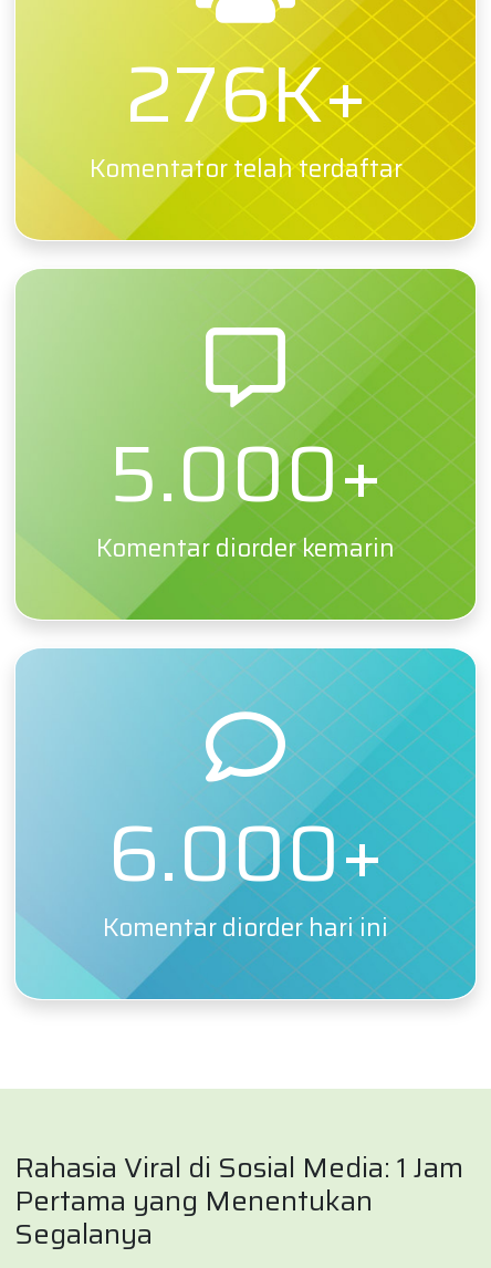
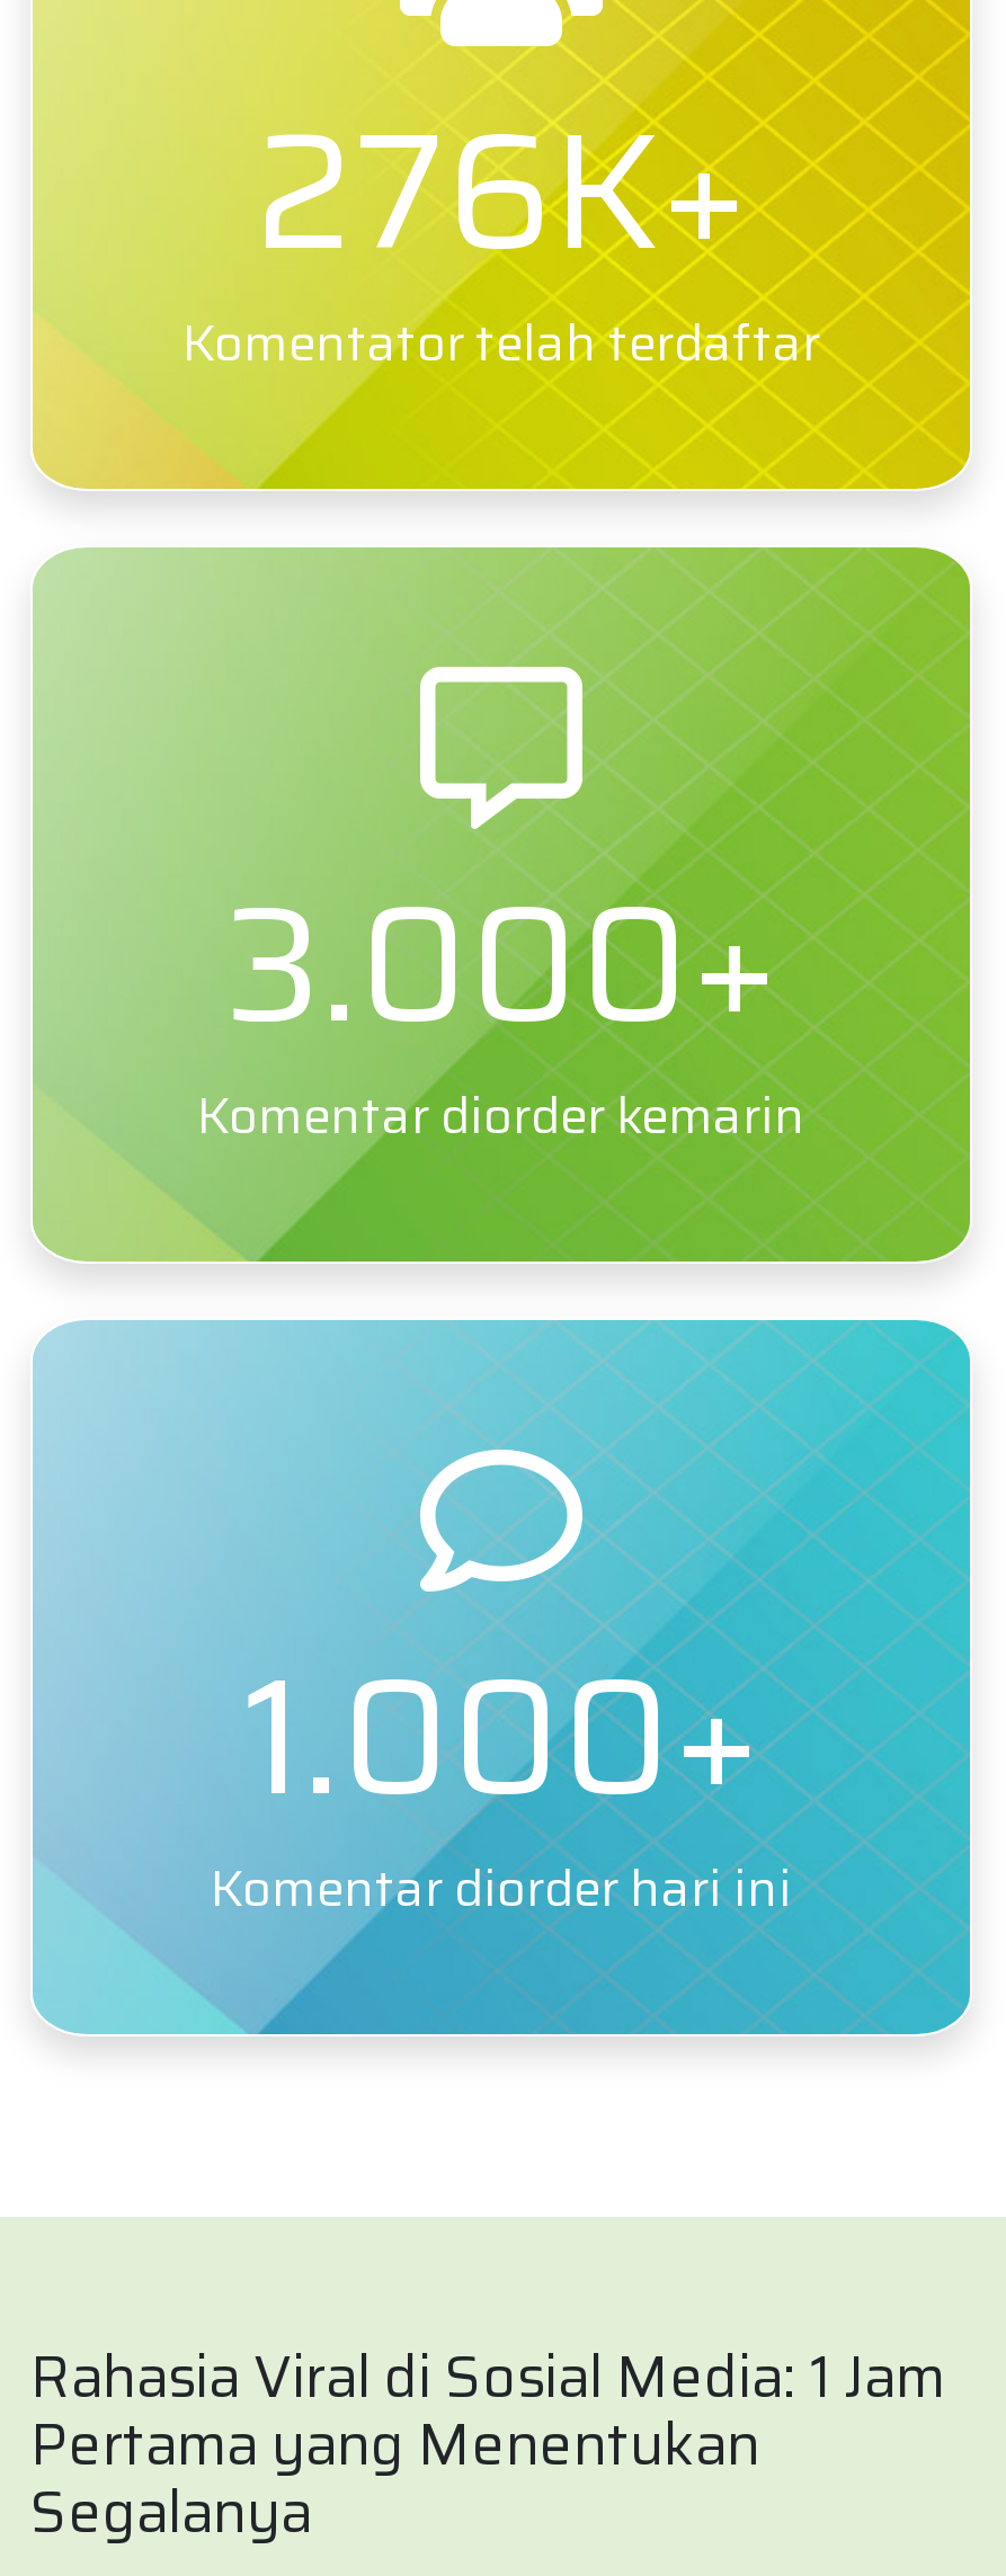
- 5.000+
+ 3.000+

- 6.000+
+ 1.000+
